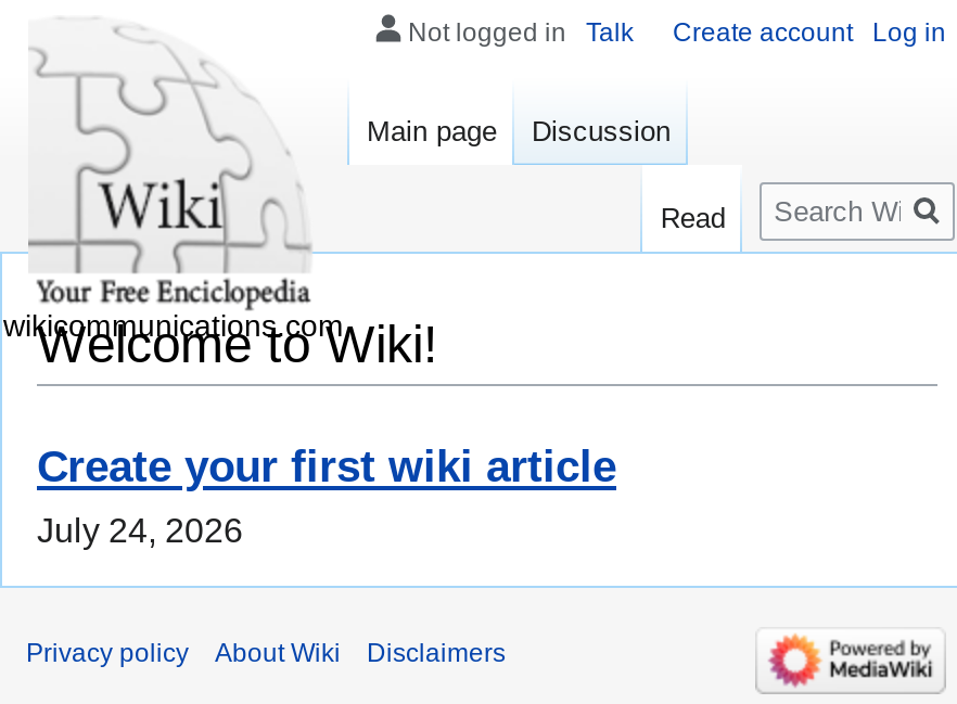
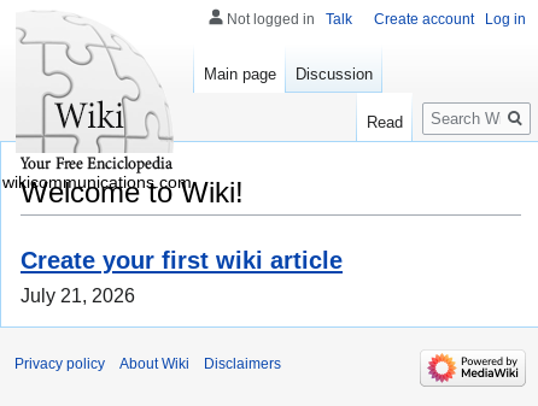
- July 24, 2026
+ July 21, 2026
